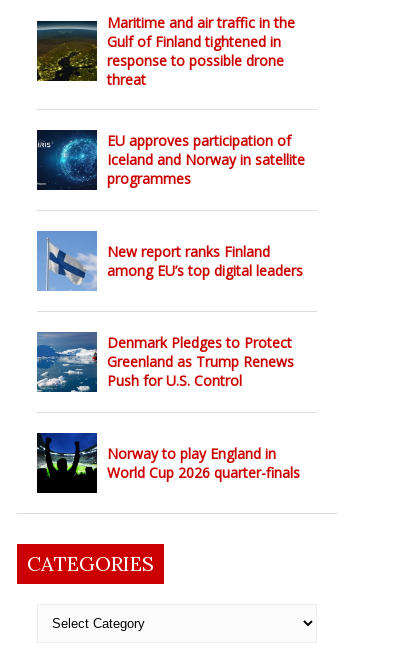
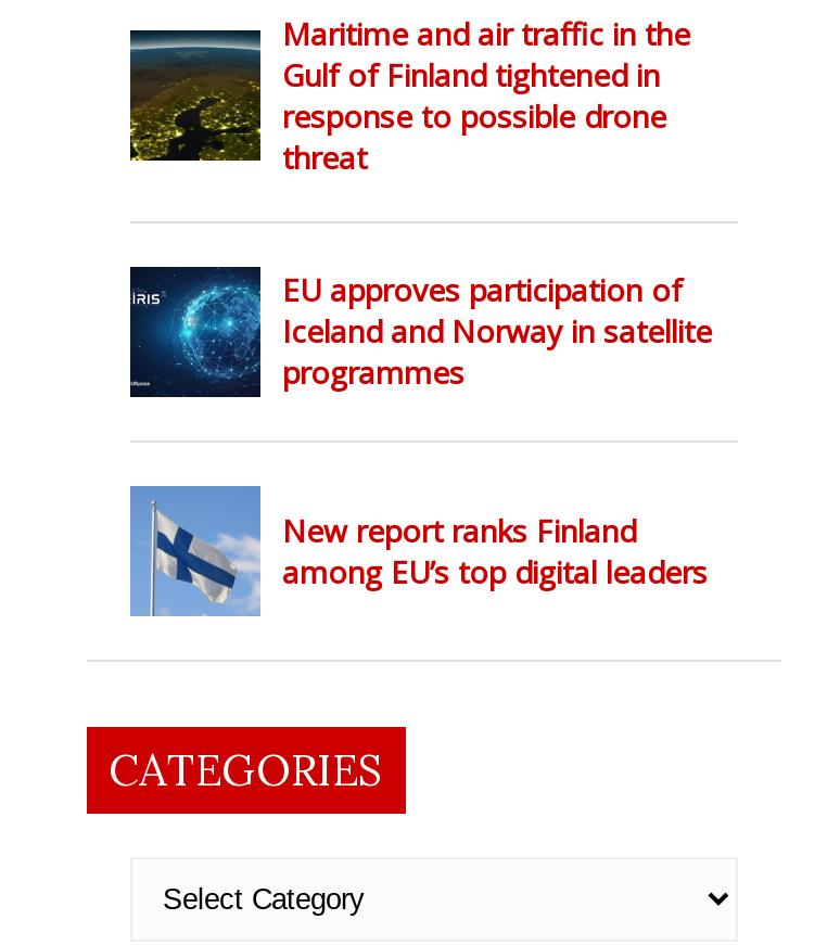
- [image]
- Denmark Pledges to Protect
- Greenland as Trump Renews
- Push for U.S. Control

- [image]
- Norway to play England in
- World Cup 2026 quarter-finals
